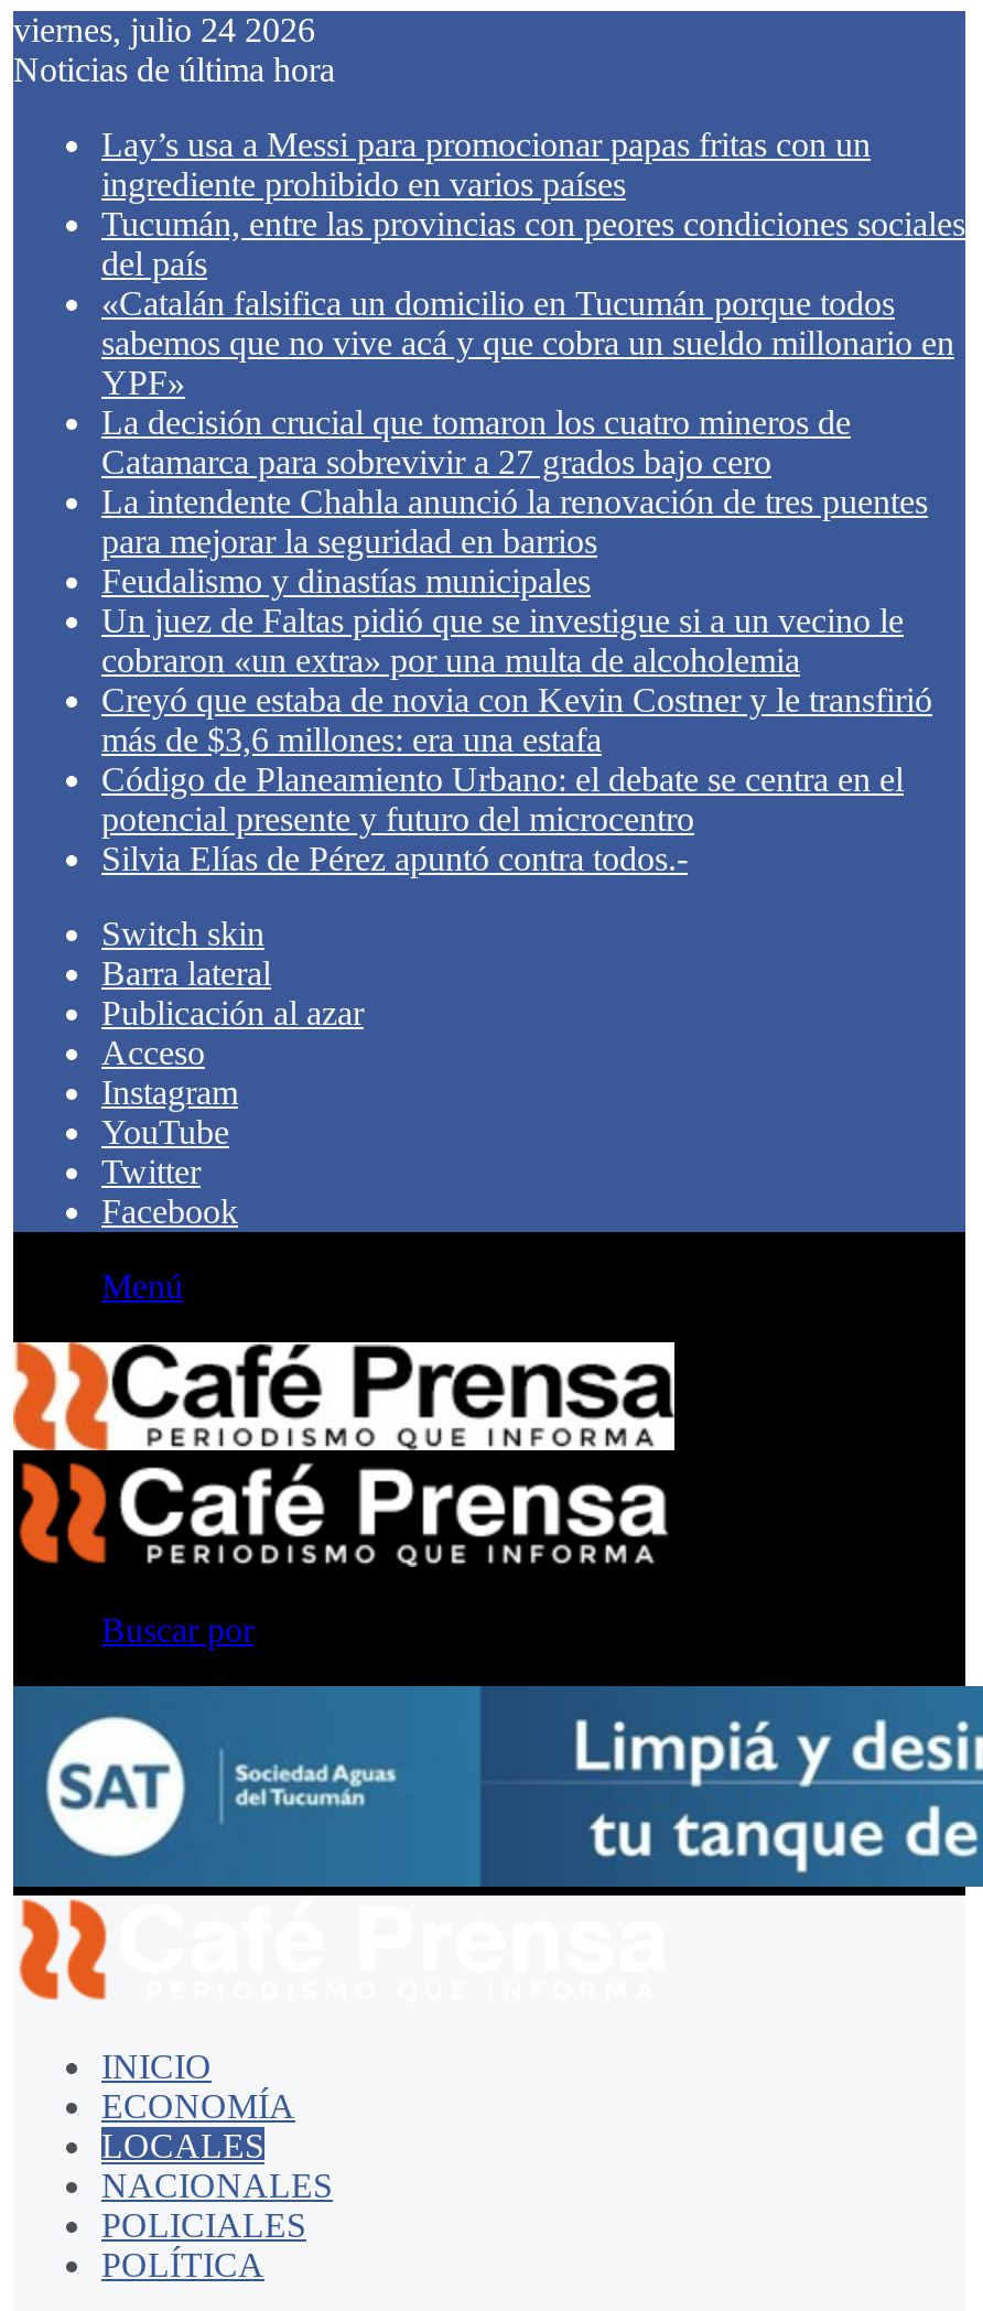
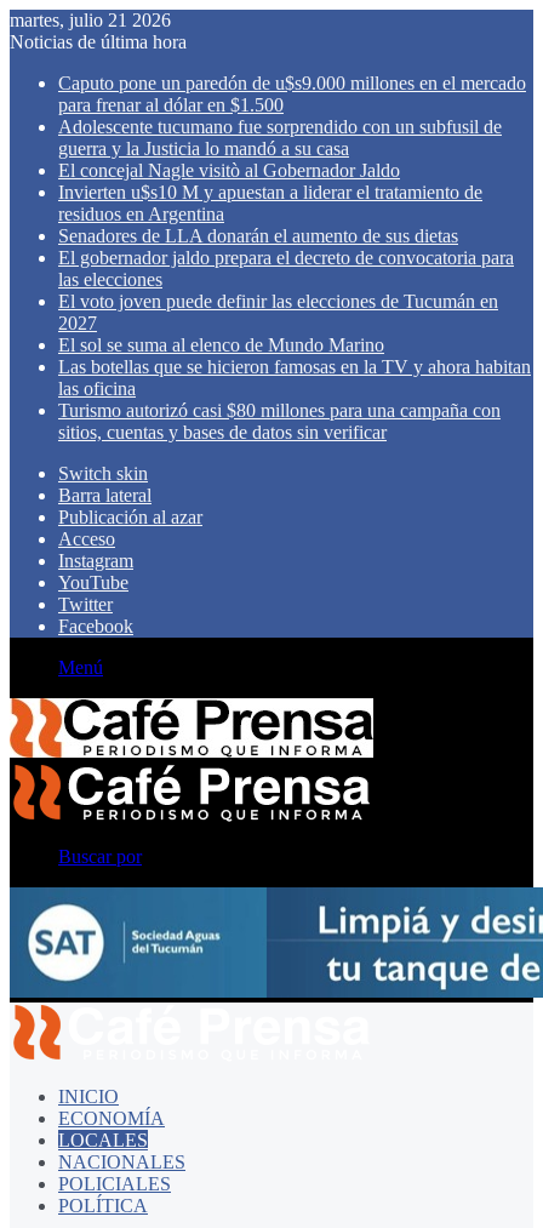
- viernes, julio 24 2026
+ martes, julio 21 2026

- Lay’s usa a Messi para promocionar papas fritas con un
- ingrediente prohibido en varios países
- Tucumán, entre las provincias con peores condiciones sociales
- del país
- «Catalán falsifica un domicilio en Tucumán porque todos
- sabemos que no vive acá y que cobra un sueldo millonario en
- YPF»
- La decisión crucial que tomaron los cuatro mineros de
- Catamarca para sobrevivir a 27 grados bajo cero
- La intendente Chahla anunció la renovación de tres puentes
- para mejorar la seguridad en barrios
- Feudalismo y dinastías municipales
- Un juez de Faltas pidió que se investigue si a un vecino le
- cobraron «un extra» por una multa de alcoholemia
- Creyó que estaba de novia con Kevin Costner y le transfirió
- más de $3,6 millones: era una estafa
- Código de Planeamiento Urbano: el debate se centra en el
- potencial presente y futuro del microcentro
- Silvia Elías de Pérez apuntó contra todos.-
+ Caputo pone un paredón de u$s9.000 millones en el mercado
+ para frenar al dólar en $1.500
+ Adolescente tucumano fue sorprendido con un subfusil de
+ guerra y la Justicia lo mandó a su casa
+ El concejal Nagle visitò al Gobernador Jaldo
+ Invierten u$s10 M y apuestan a liderar el tratamiento de
+ residuos en Argentina
+ Senadores de LLA donarán el aumento de sus dietas
+ El gobernador jaldo prepara el decreto de convocatoria para
+ las elecciones
+ El voto joven puede definir las elecciones de Tucumán en
+ 2027
+ El sol se suma al elenco de Mundo Marino
+ Las botellas que se hicieron famosas en la TV y ahora habitan
+ las oficina
+ Turismo autorizó casi $80 millones para una campaña con
+ sitios, cuentas y bases de datos sin verificar
